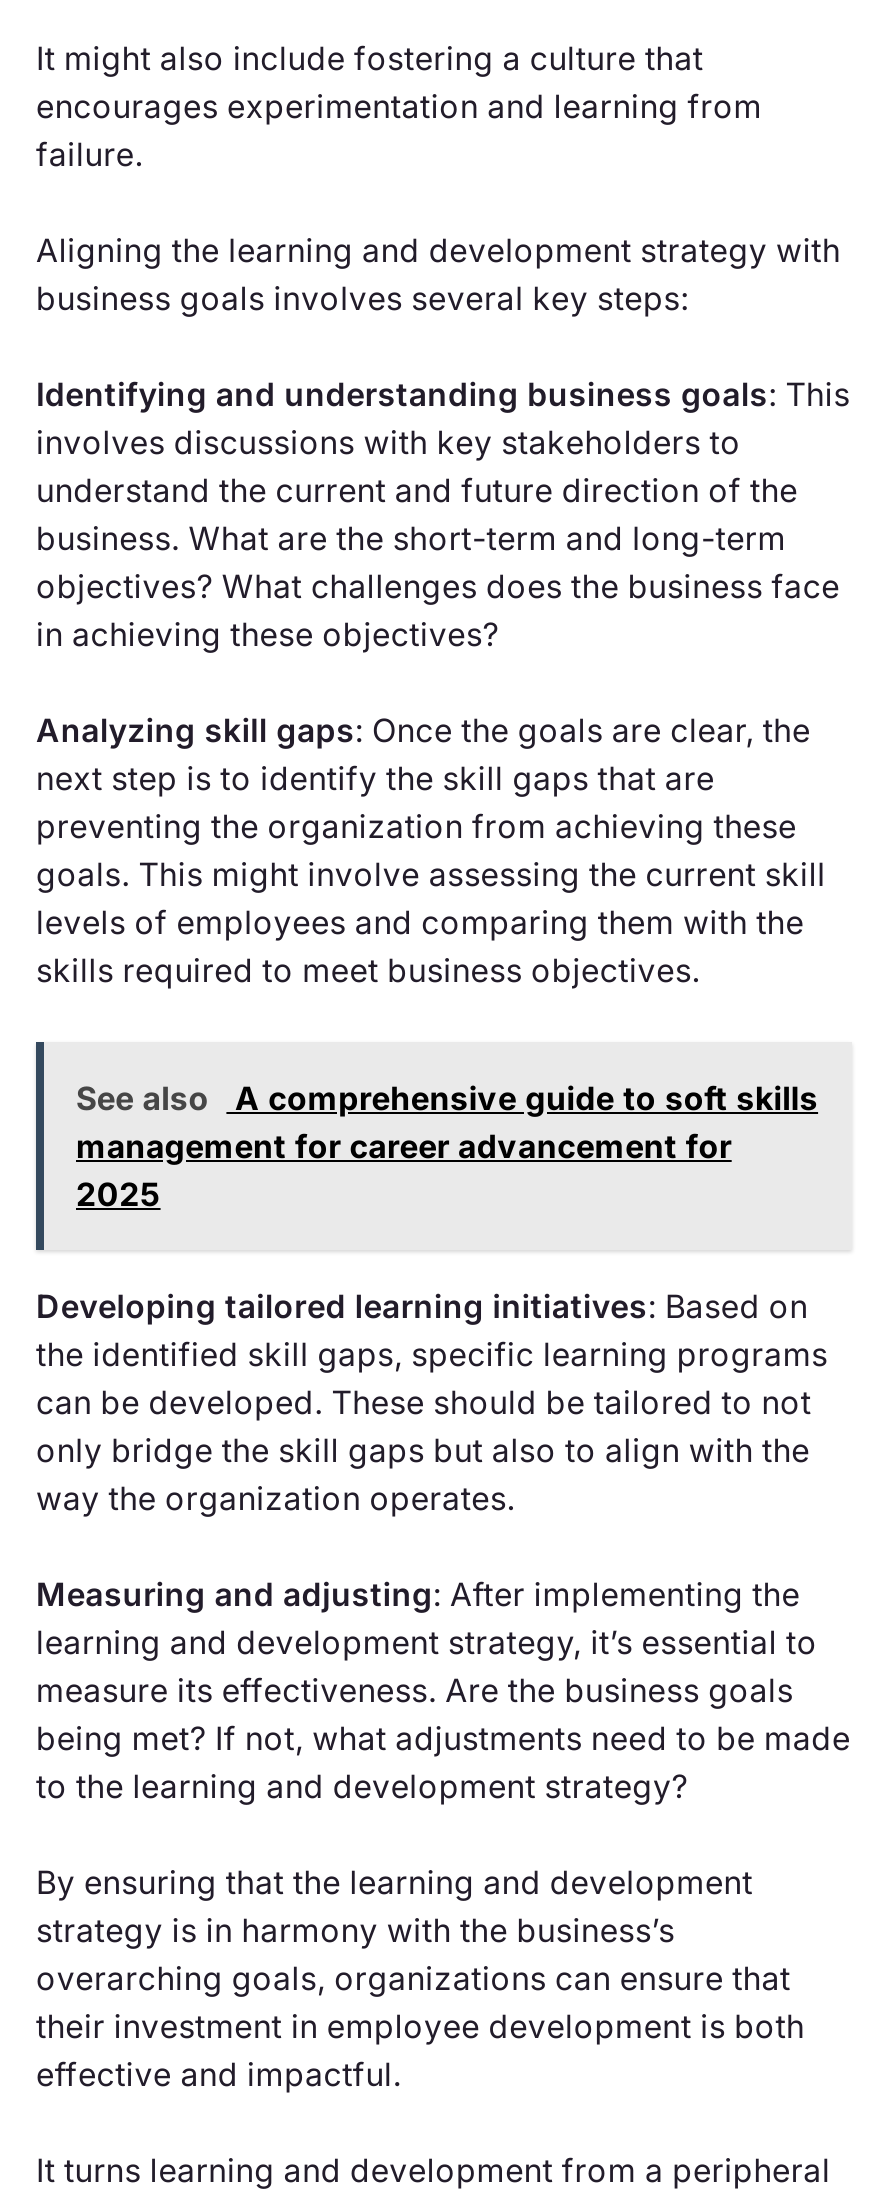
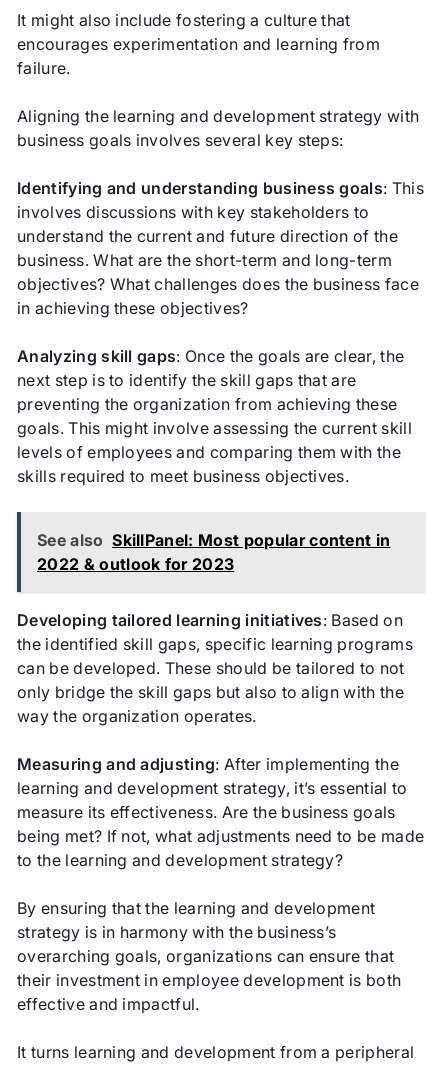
- See also A comprehensive guide to soft skills
- management for career advancement for
- 2025
+ See also SkillPanel: Most popular content in
+ 2022 & outlook for 2023
